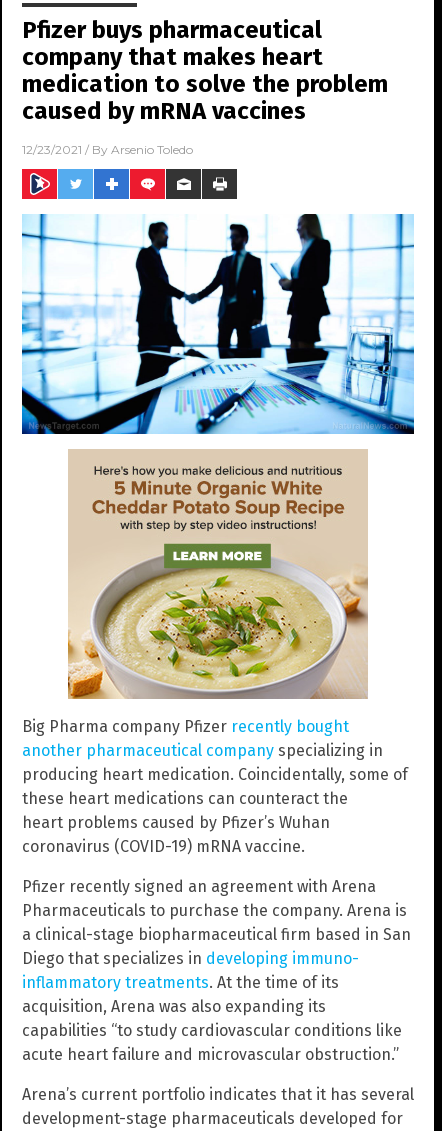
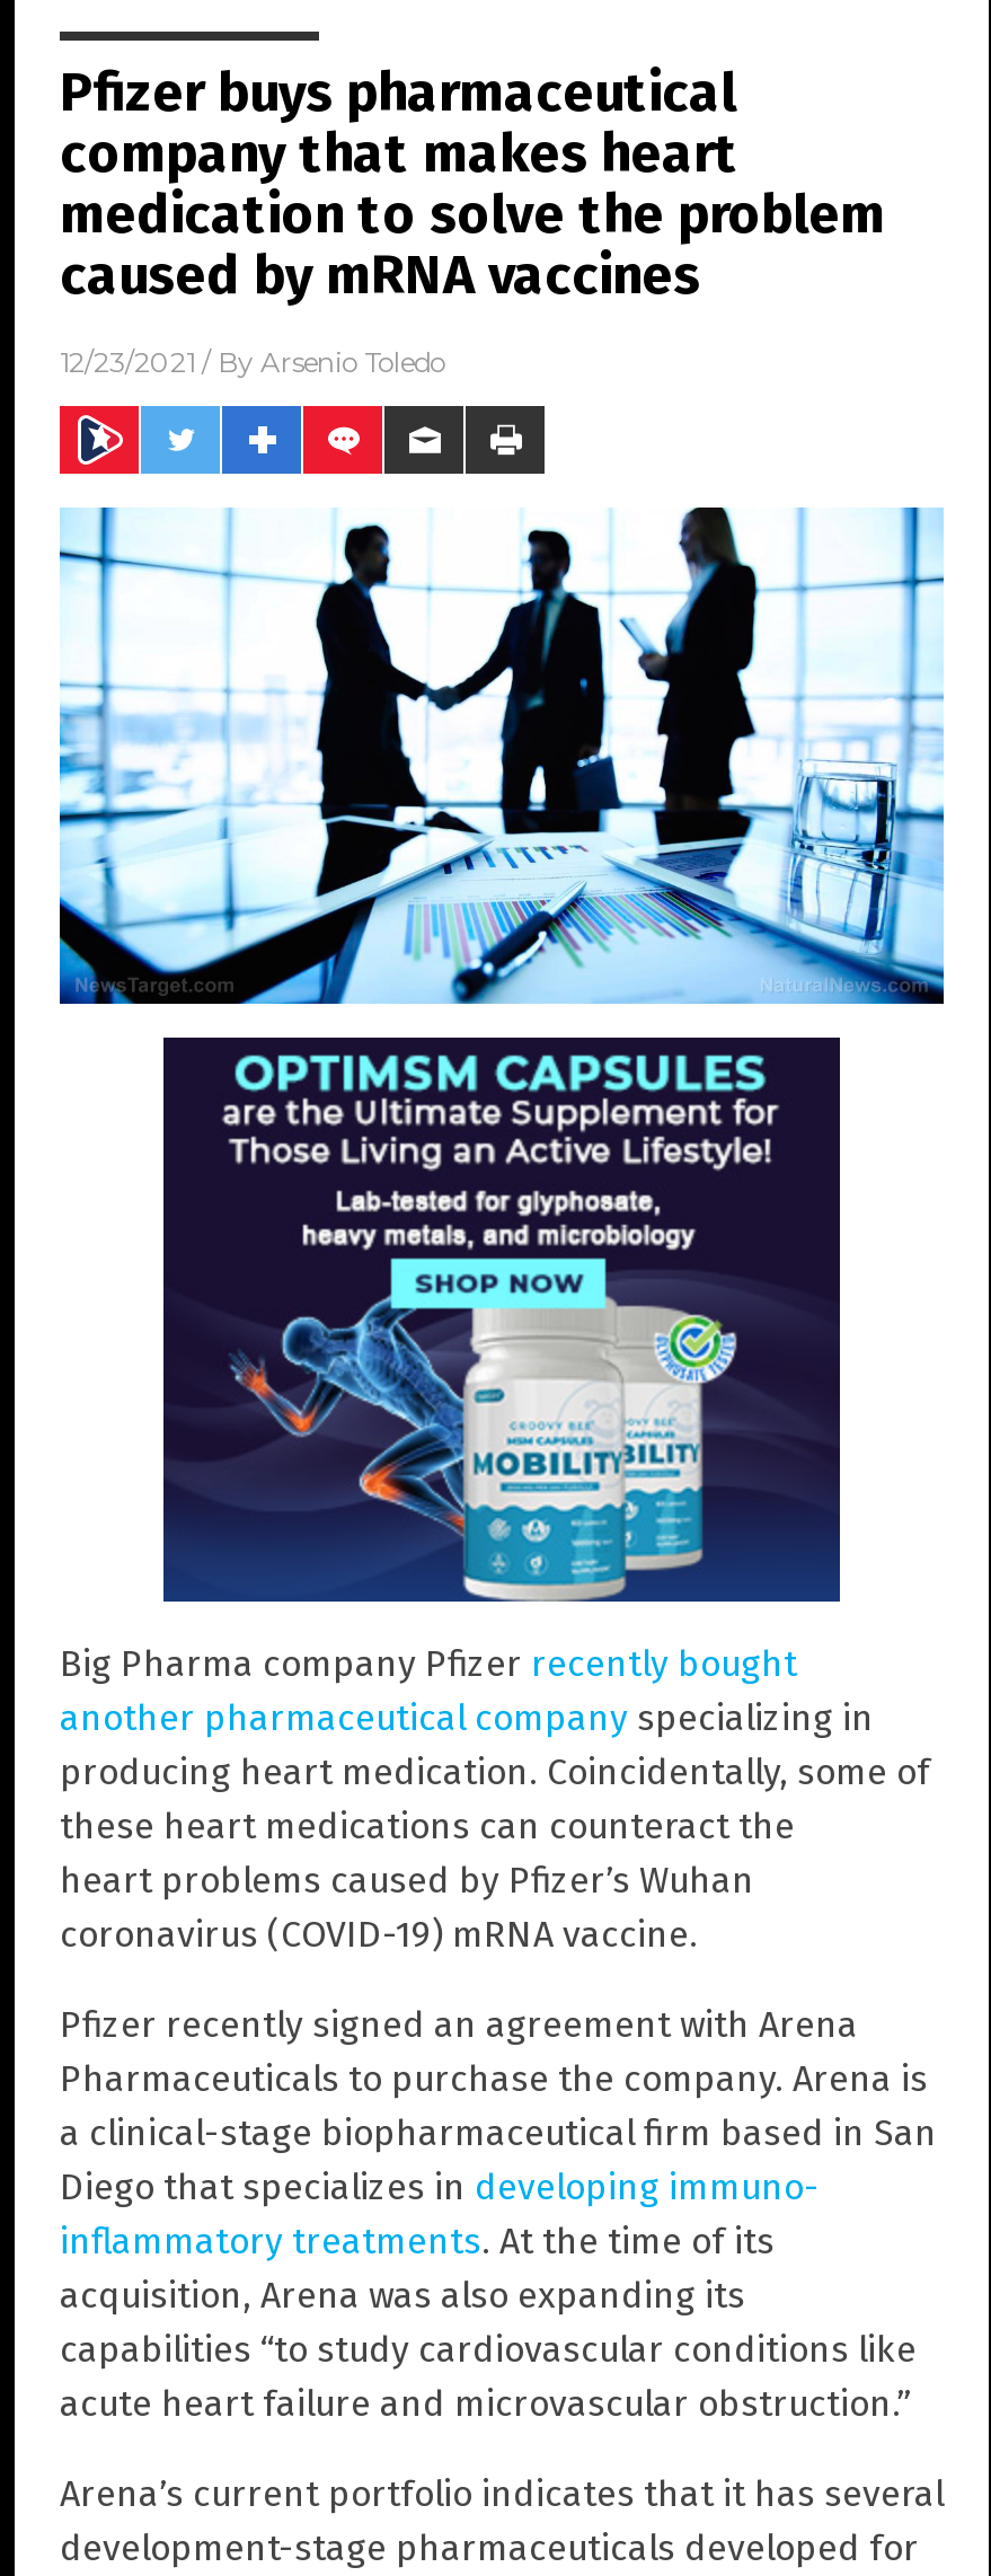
- [image]
+ [image]
